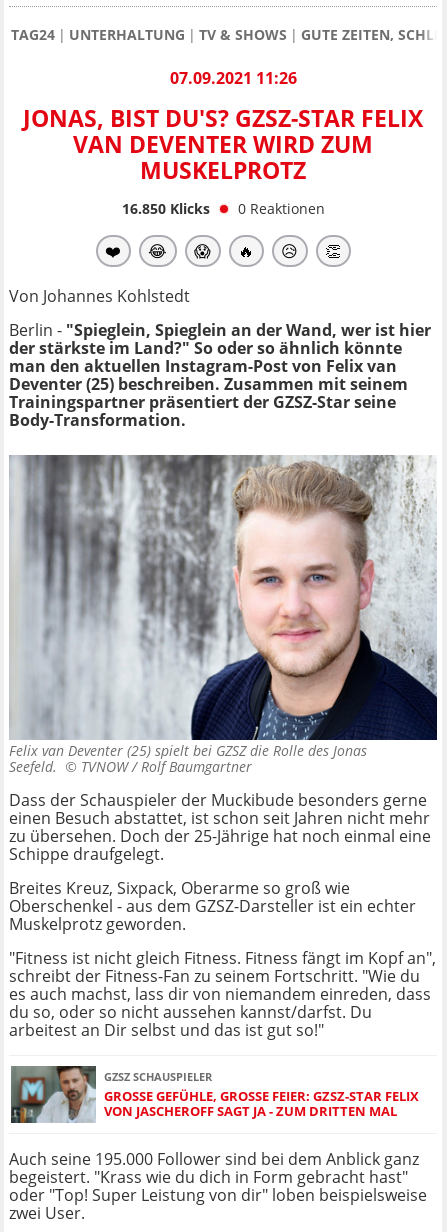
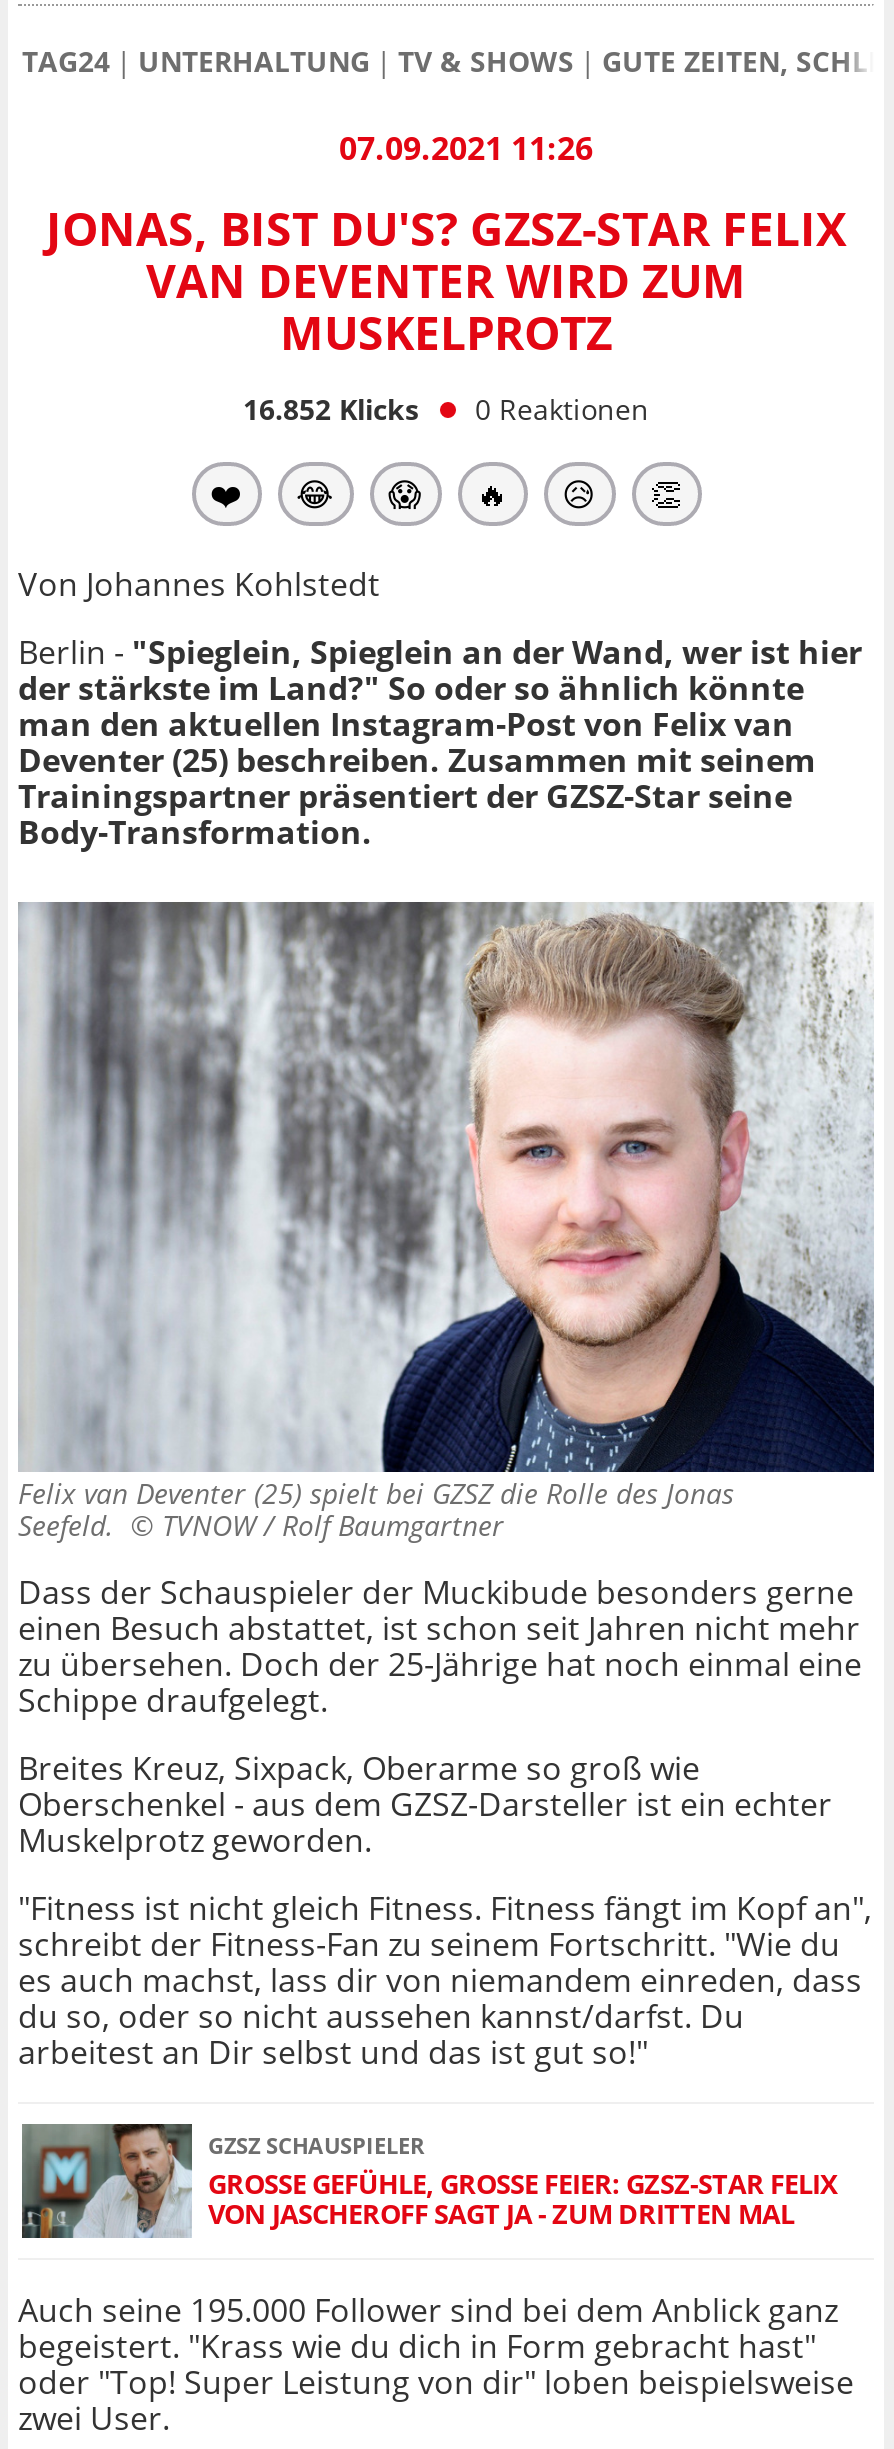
- 16.850 Klicks 0 Reaktionen
+ 16.852 Klicks 0 Reaktionen
